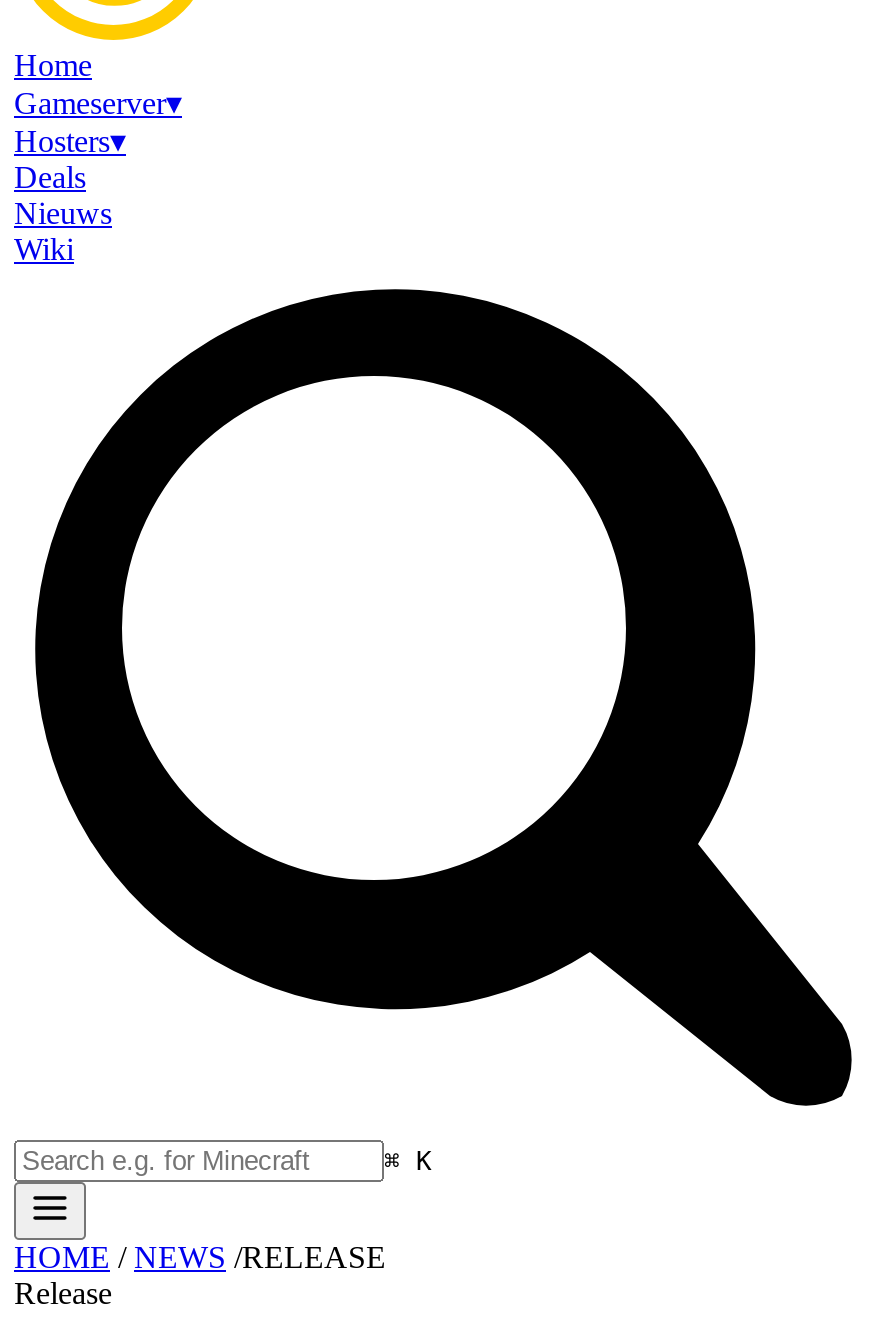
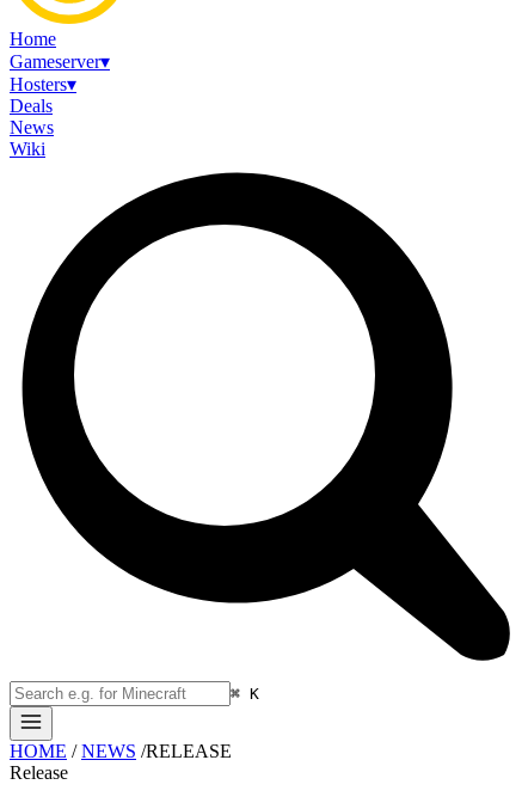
- Nieuws
+ News
